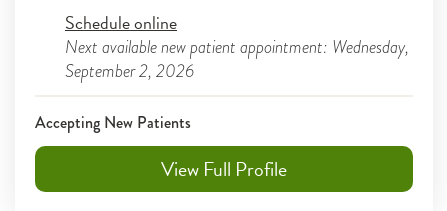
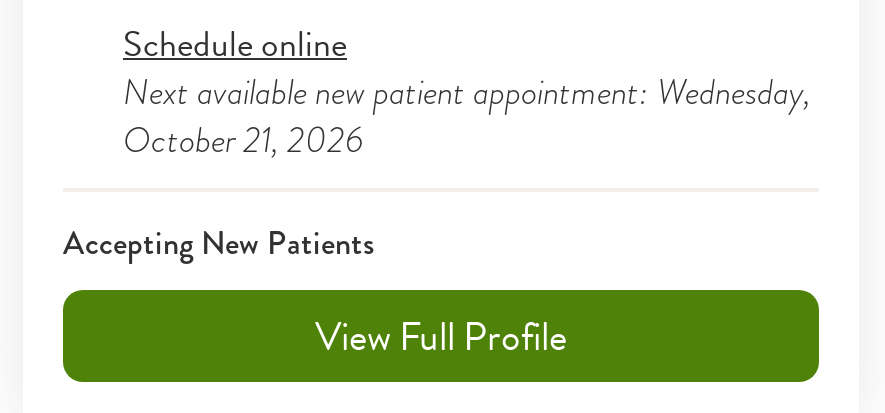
- September 2, 2026
+ October 21, 2026
